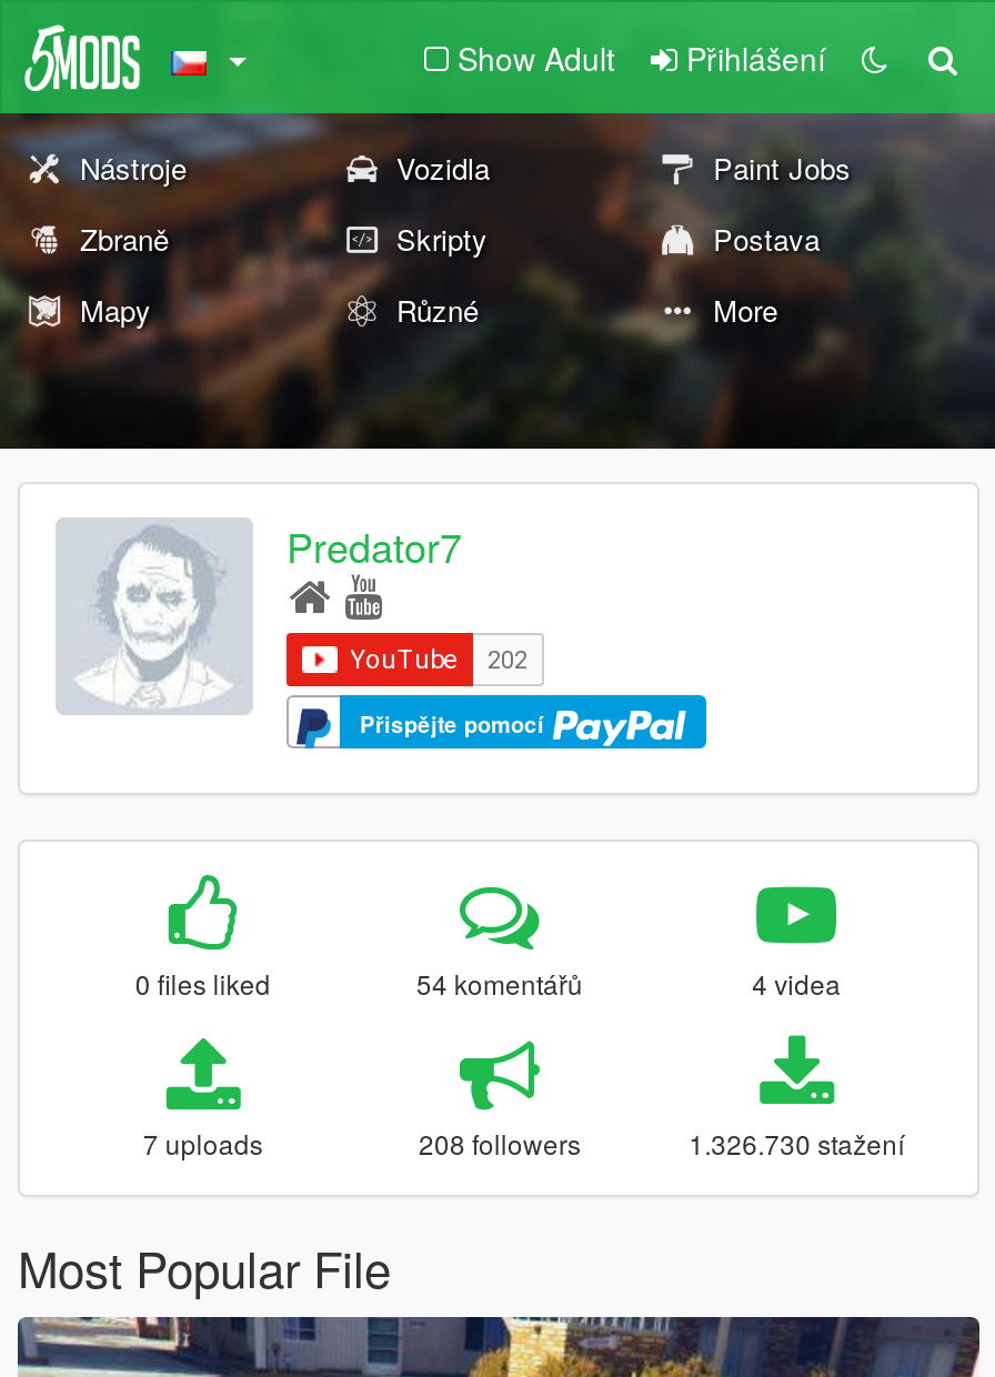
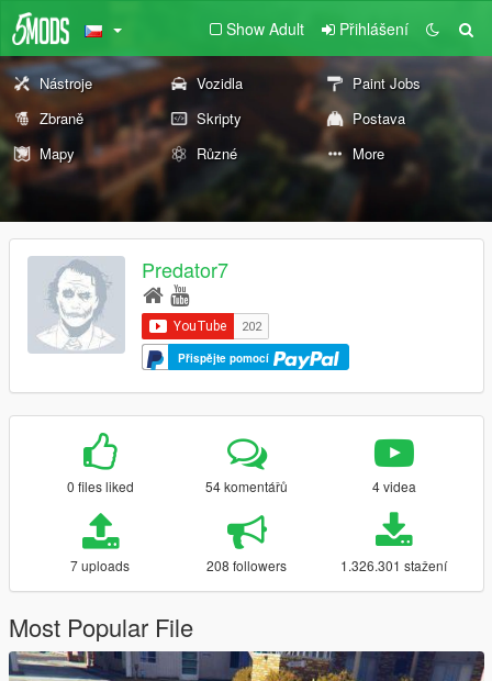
- 1.326.730 stažení
+ 1.326.301 stažení
